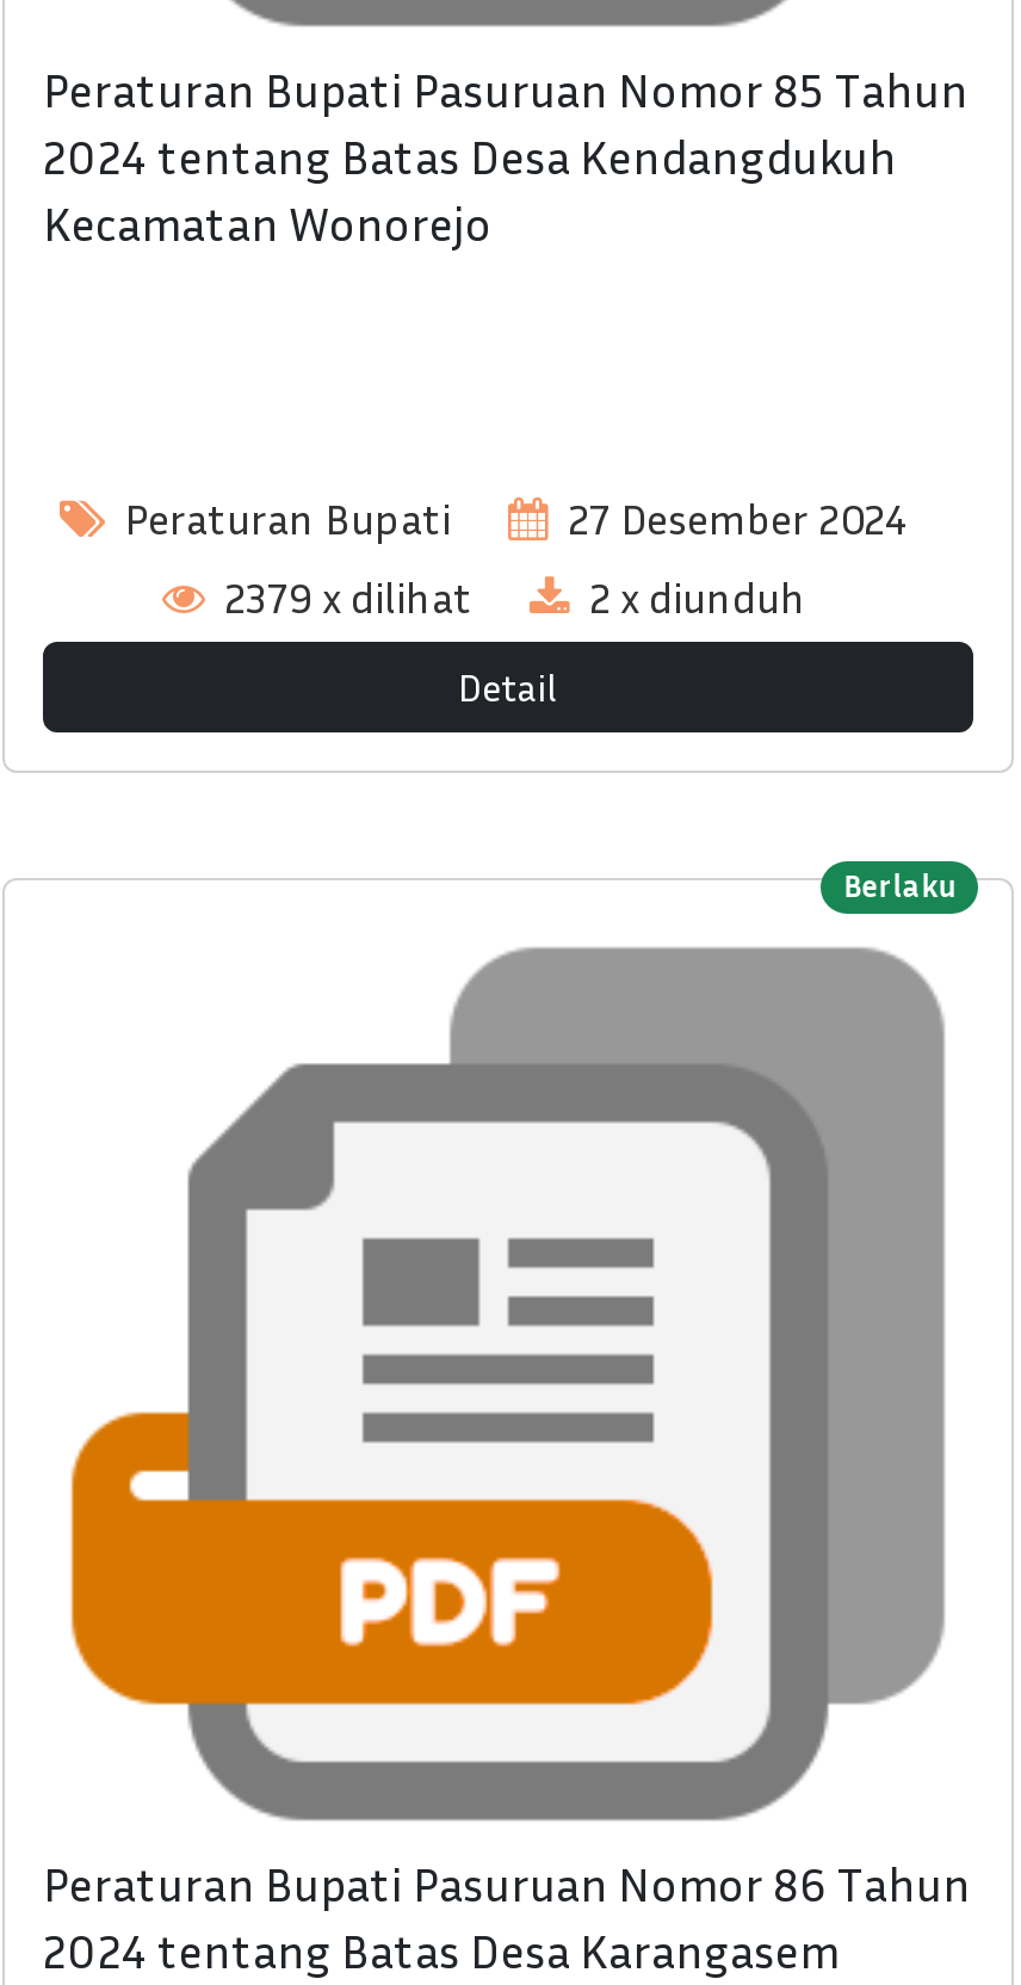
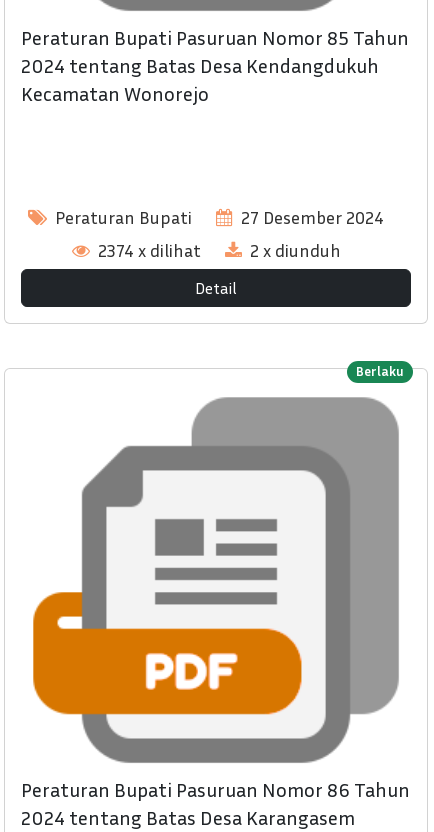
- 2379 x dilihat
+ 2374 x dilihat
